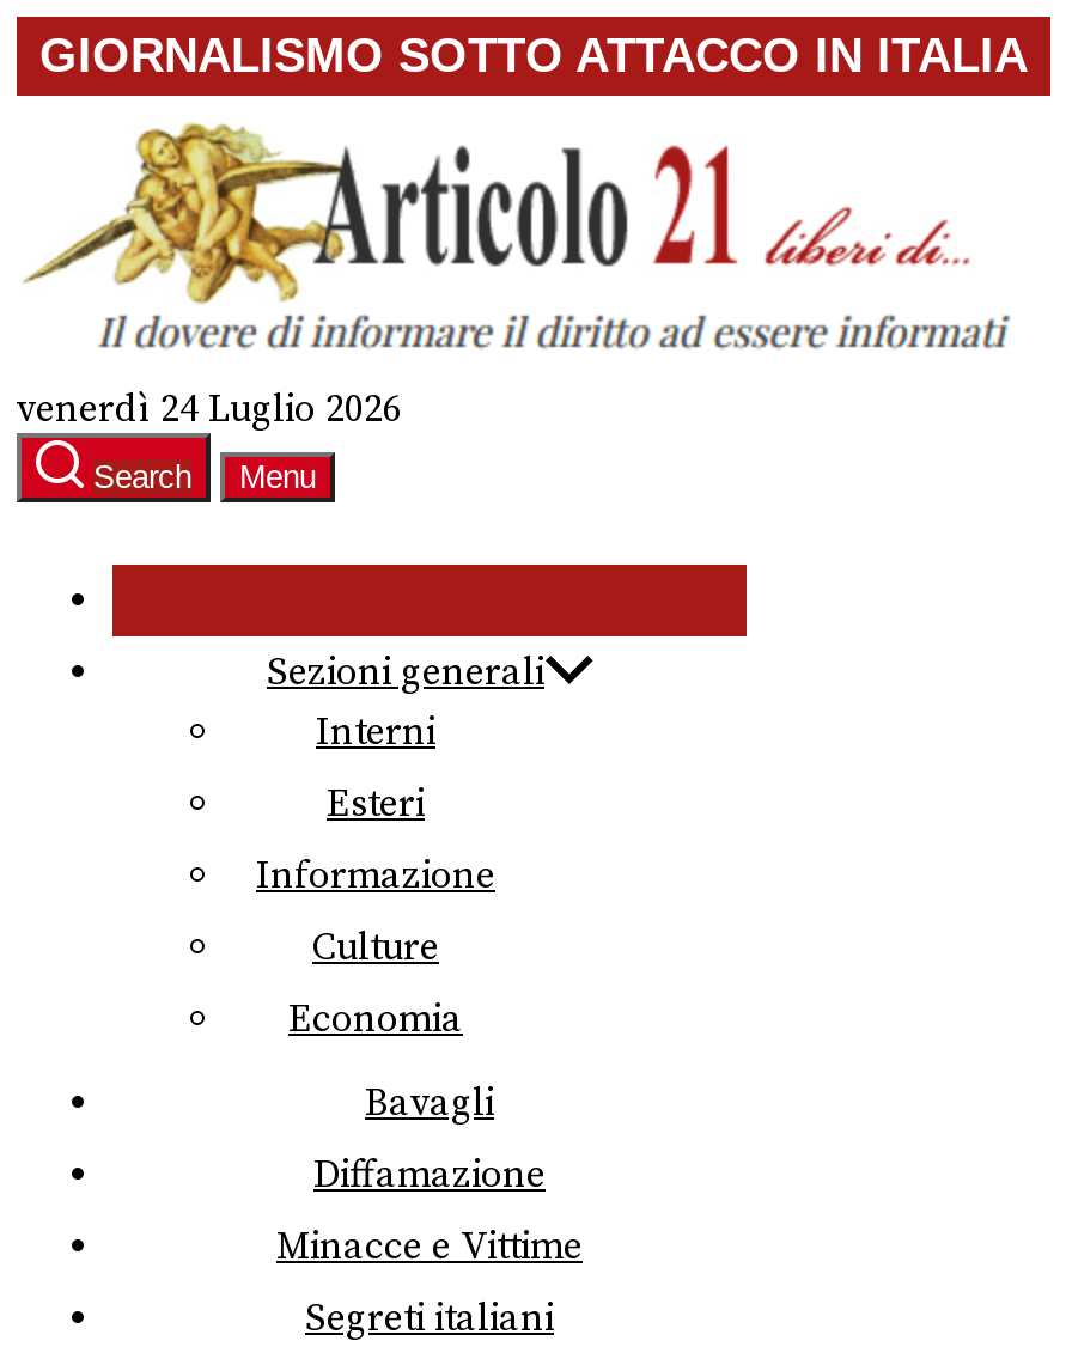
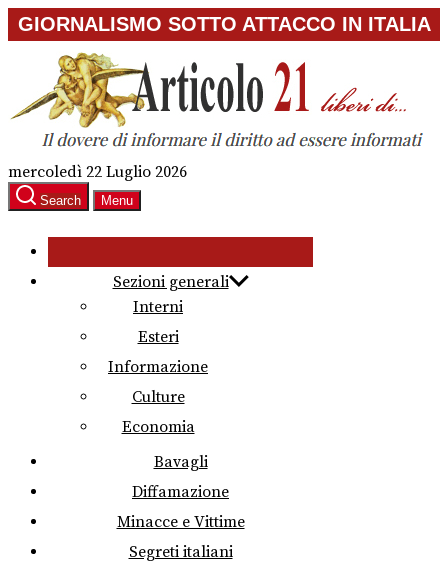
- venerdì 24 Luglio 2026
+ mercoledì 22 Luglio 2026
